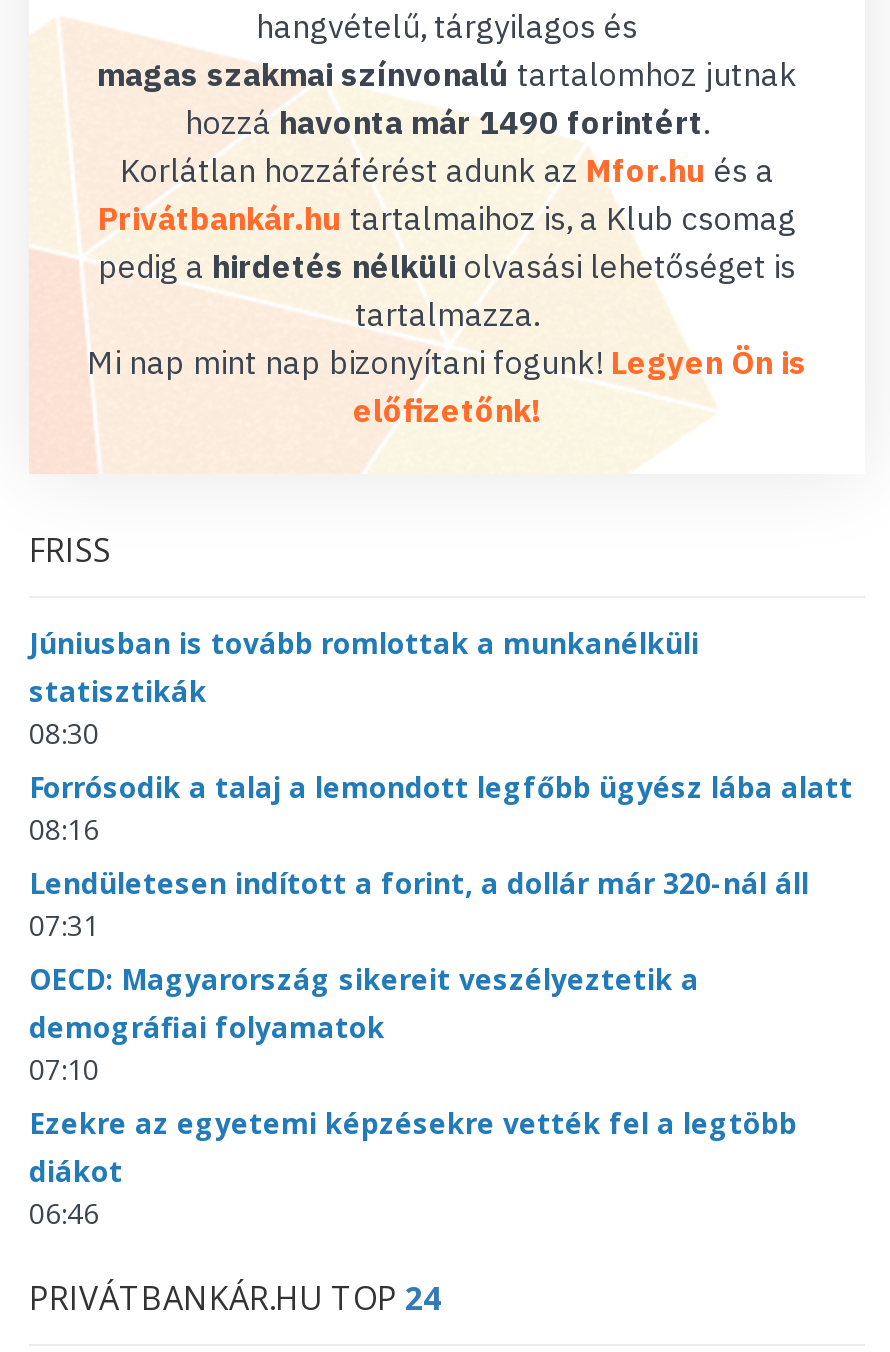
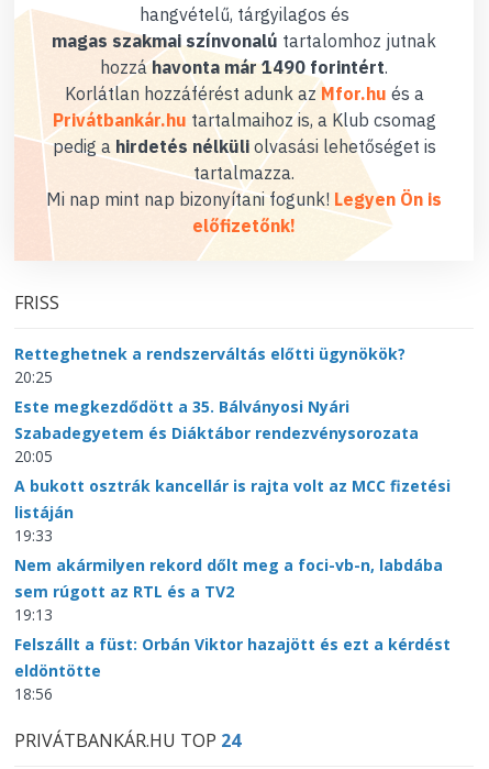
- Júniusban is tovább romlottak a munkanélküli
- statisztikák
- 08:30
- Forrósodik a talaj a lemondott legfőbb ügyész lába alatt
- 08:16
- Lendületesen indított a forint, a dollár már 320-nál áll
- 07:31
- OECD: Magyarország sikereit veszélyeztetik a
- demográfiai folyamatok
- 07:10
- Ezekre az egyetemi képzésekre vették fel a legtöbb
- diákot
- 06:46
+ Retteghetnek a rendszerváltás előtti ügynökök?
+ 20:25
+ Este megkezdődött a 35. Bálványosi Nyári
+ Szabadegyetem és Diáktábor rendezvénysorozata
+ 20:05
+ A bukott osztrák kancellár is rajta volt az MCC fizetési
+ listáján
+ 19:33
+ Nem akármilyen rekord dőlt meg a foci-vb-n, labdába
+ sem rúgott az RTL és a TV2
+ 19:13
+ Felszállt a füst: Orbán Viktor hazajött és ezt a kérdést
+ eldöntötte
+ 18:56
